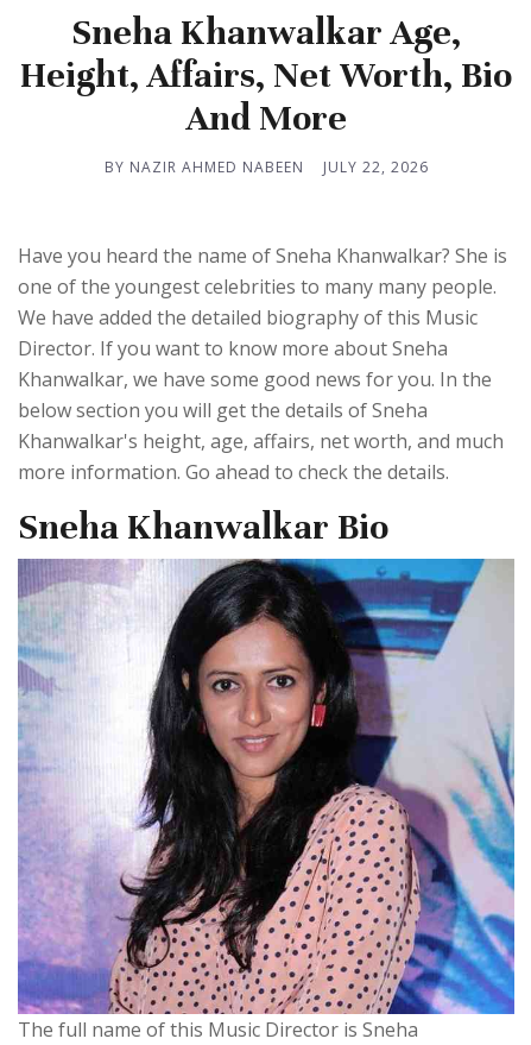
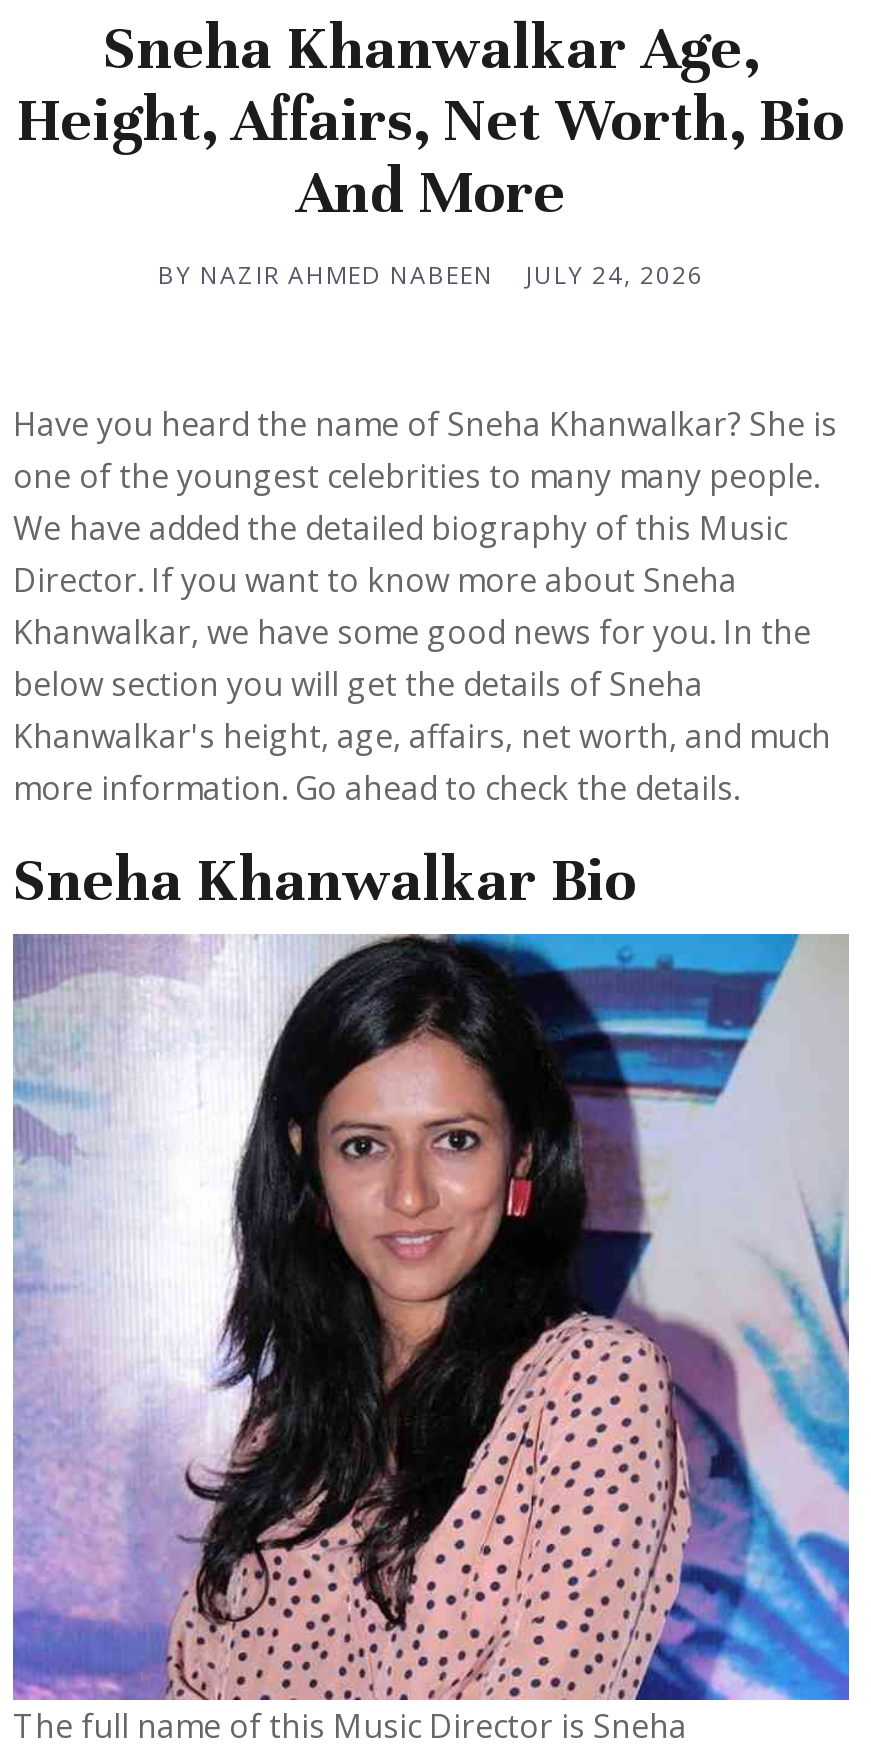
- BY NAZIR AHMED NABEEN JULY 22, 2026
+ BY NAZIR AHMED NABEEN JULY 24, 2026
